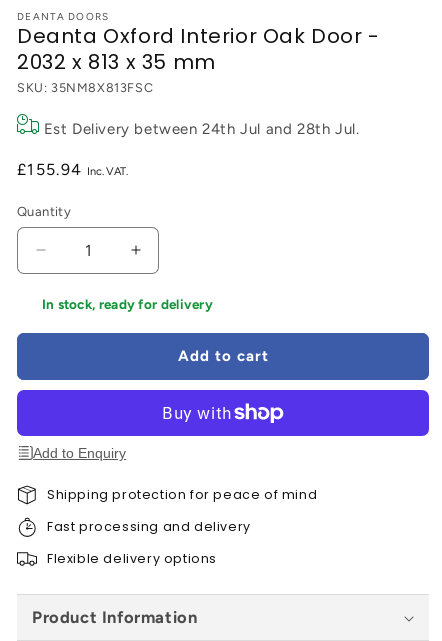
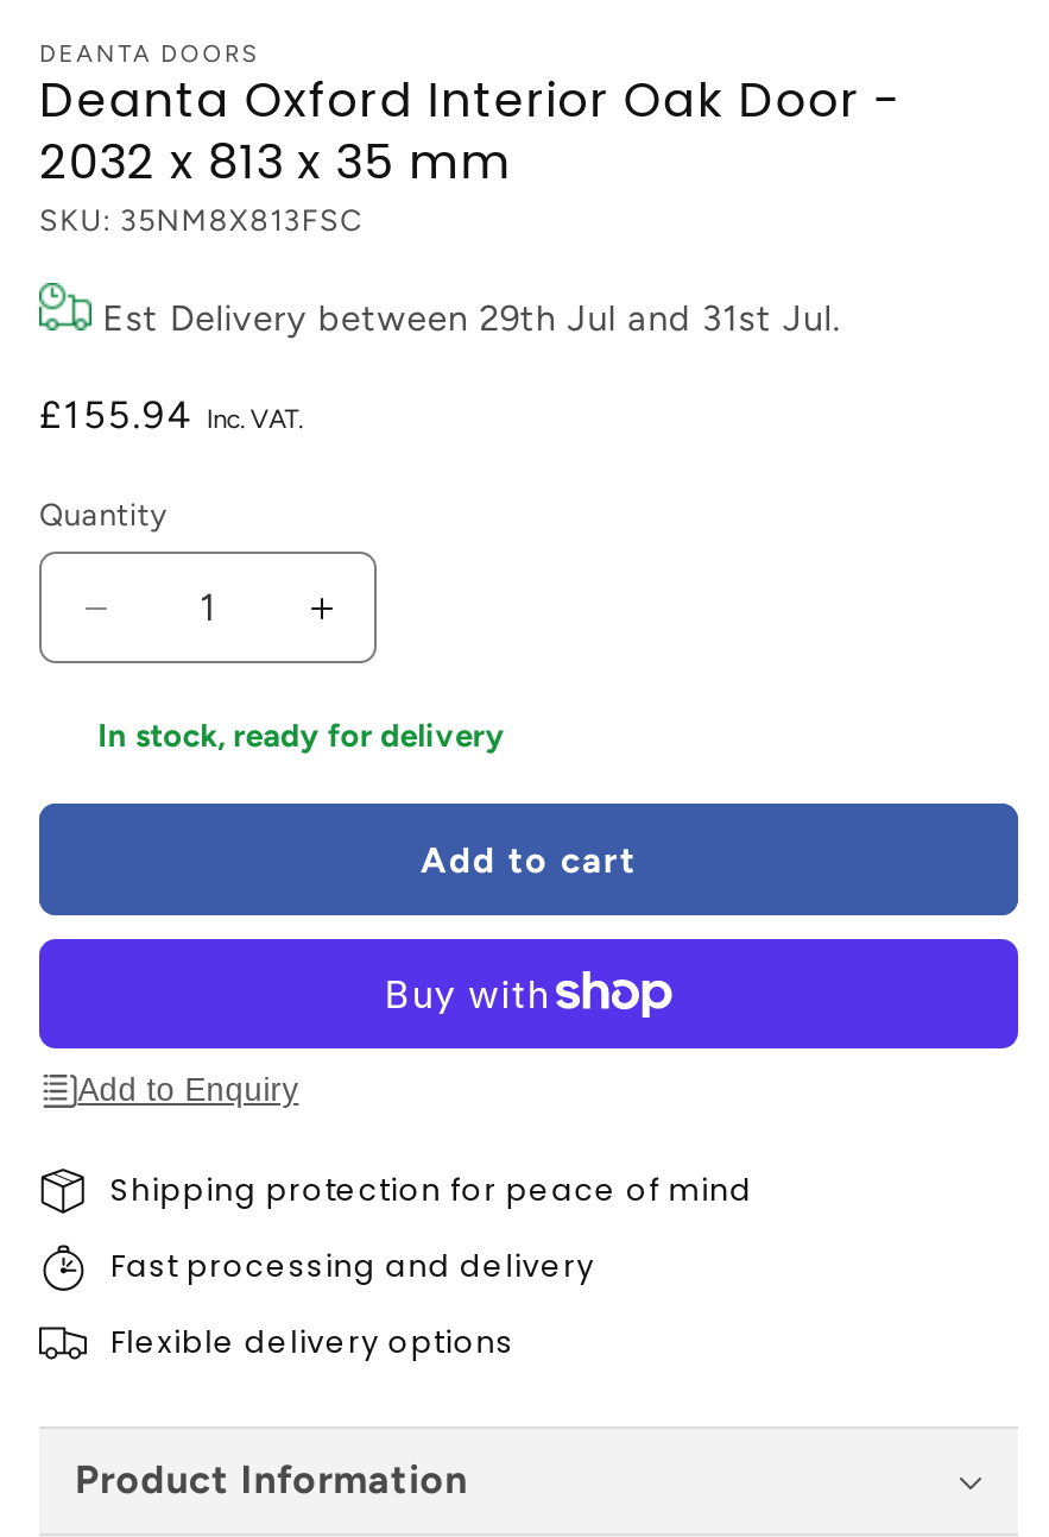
- Est Delivery between 24th Jul and 28th Jul.
+ Est Delivery between 29th Jul and 31st Jul.
